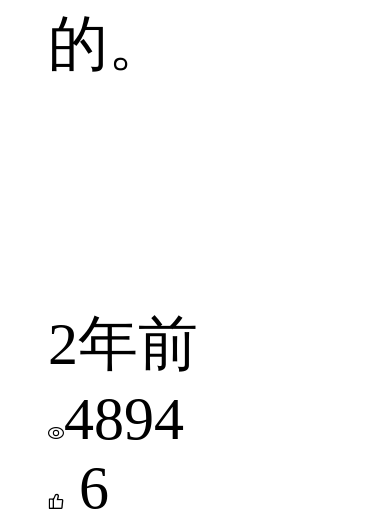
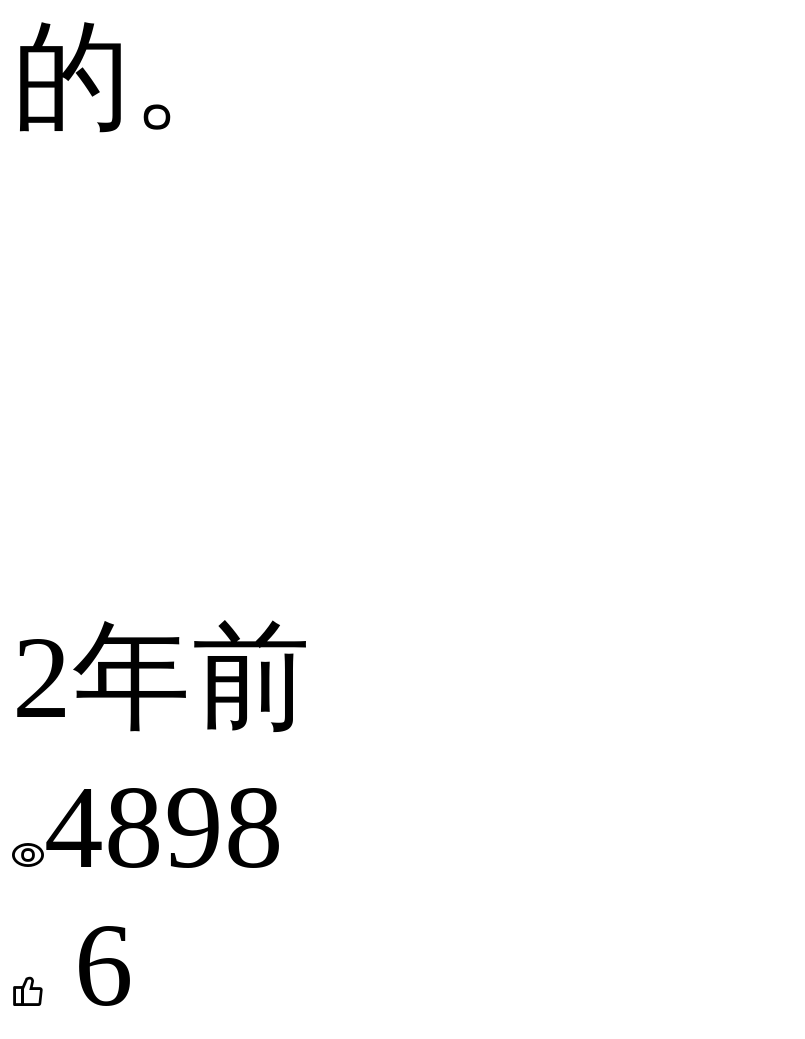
- 4894
+ 4898
